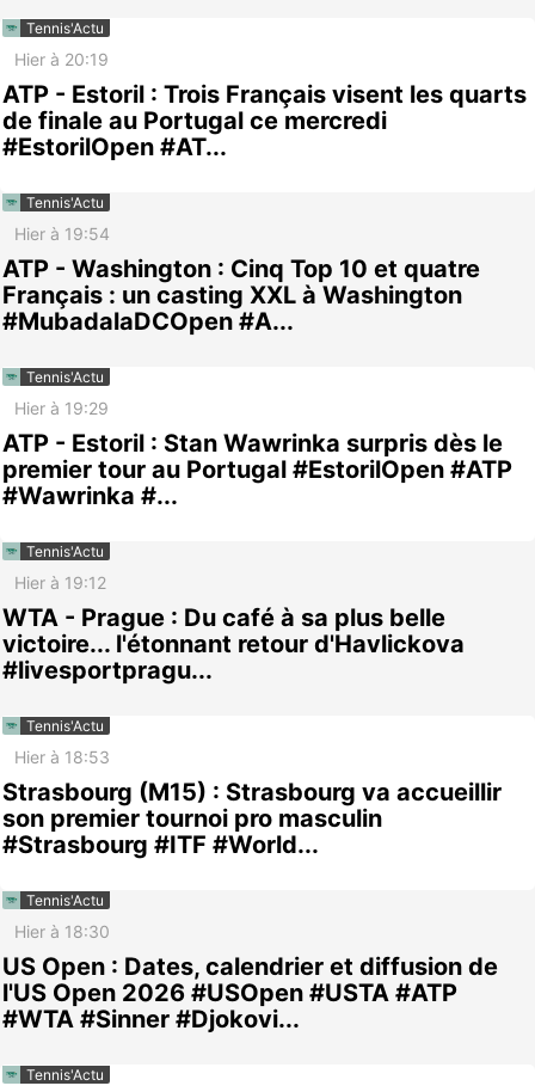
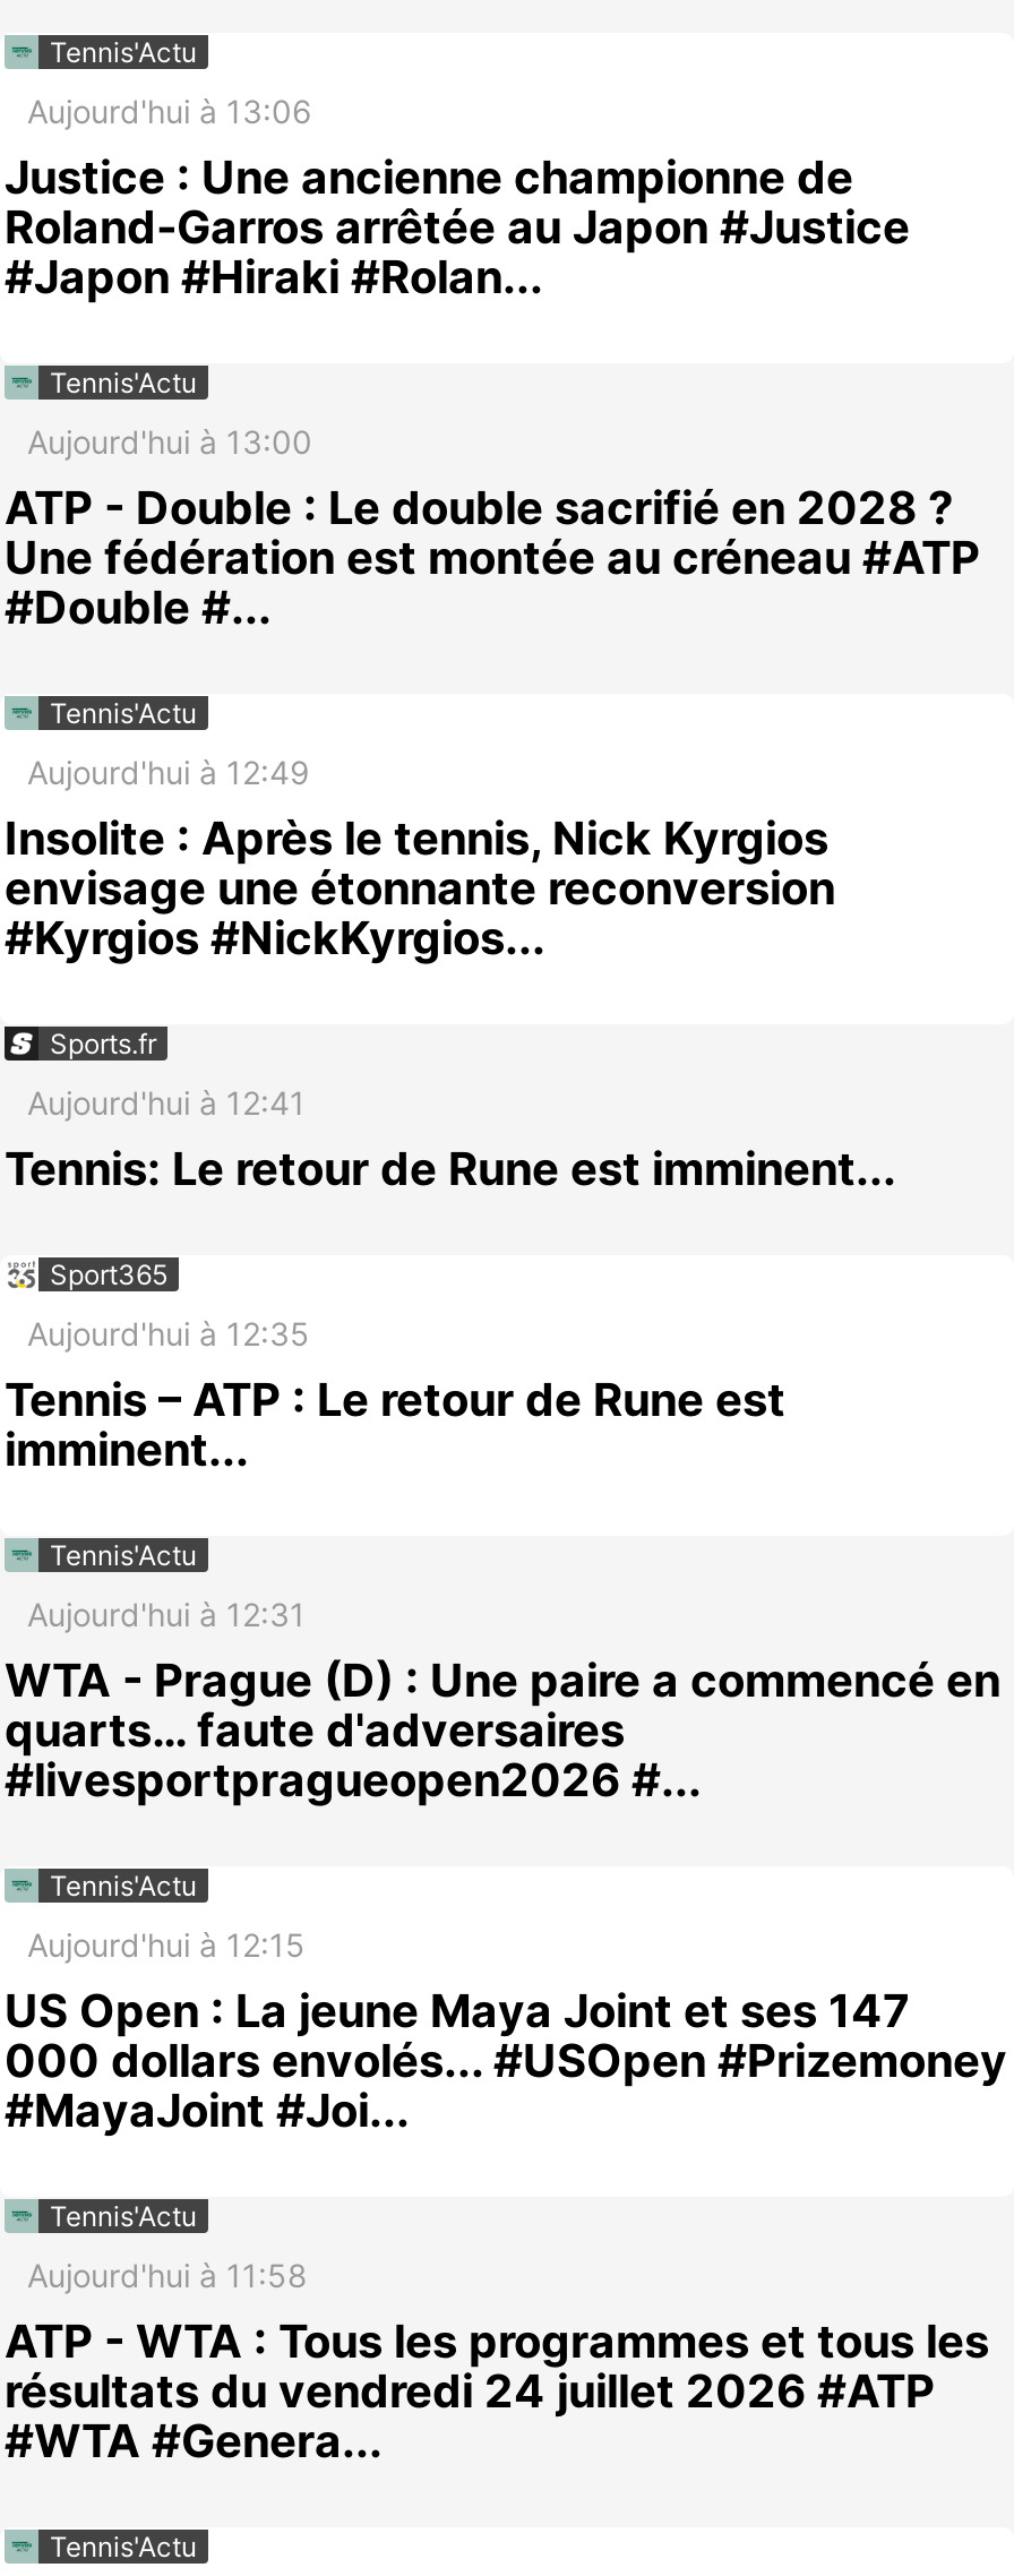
- Hier à 20:19
- ATP - Estoril : Trois Français visent les quarts
- de finale au Portugal ce mercredi
- #EstorilOpen #AT...
+ Aujourd'hui à 13:06
+ Justice : Une ancienne championne de
+ Roland-Garros arrêtée au Japon #Justice
+ #Japon #Hiraki #Rolan...

- Hier à 19:54
- ATP - Washington : Cinq Top 10 et quatre
- Français : un casting XXL à Washington
- #MubadalaDCOpen #A...
+ Aujourd'hui à 13:00
+ ATP - Double : Le double sacrifié en 2028 ?
+ Une fédération est montée au créneau #ATP
+ #Double #...

- Hier à 19:29
- ATP - Estoril : Stan Wawrinka surpris dès le
- premier tour au Portugal #EstorilOpen #ATP
- #Wawrinka #...
+ Aujourd'hui à 12:49
+ Insolite : Après le tennis, Nick Kyrgios
+ envisage une étonnante reconversion
+ #Kyrgios #NickKyrgios...
+ Sports.fr
+ Aujourd'hui à 12:41
+ Tennis: Le retour de Rune est imminent...
+ Sport365
+ Aujourd'hui à 12:35
+ Tennis – ATP : Le retour de Rune est
+ imminent...

- Hier à 19:12
- WTA - Prague : Du café à sa plus belle
- victoire... l'étonnant retour d'Havlickova
- #livesportpragu...
+ Aujourd'hui à 12:31
+ WTA - Prague (D) : Une paire a commencé en
+ quarts… faute d'adversaires
+ #livesportpragueopen2026 #...

- Hier à 18:53
- Strasbourg (M15) : Strasbourg va accueillir
- son premier tournoi pro masculin
- #Strasbourg #ITF #World...
+ Aujourd'hui à 12:15
+ US Open : La jeune Maya Joint et ses 147
+ 000 dollars envolés... #USOpen #Prizemoney
+ #MayaJoint #Joi...

- Hier à 18:30
- US Open : Dates, calendrier et diffusion de
- l'US Open 2026 #USOpen #USTA #ATP
- #WTA #Sinner #Djokovi...
+ Aujourd'hui à 11:58
+ ATP - WTA : Tous les programmes et tous les
+ résultats du vendredi 24 juillet 2026 #ATP
+ #WTA #Genera...
